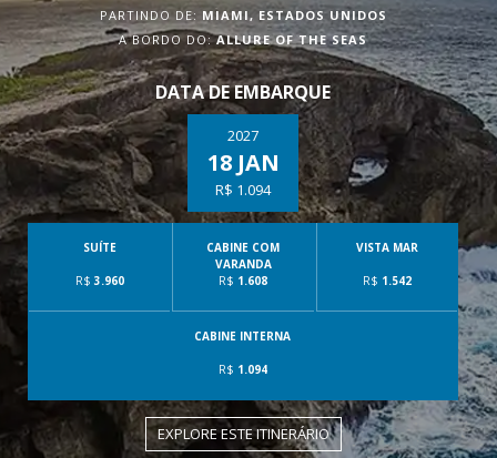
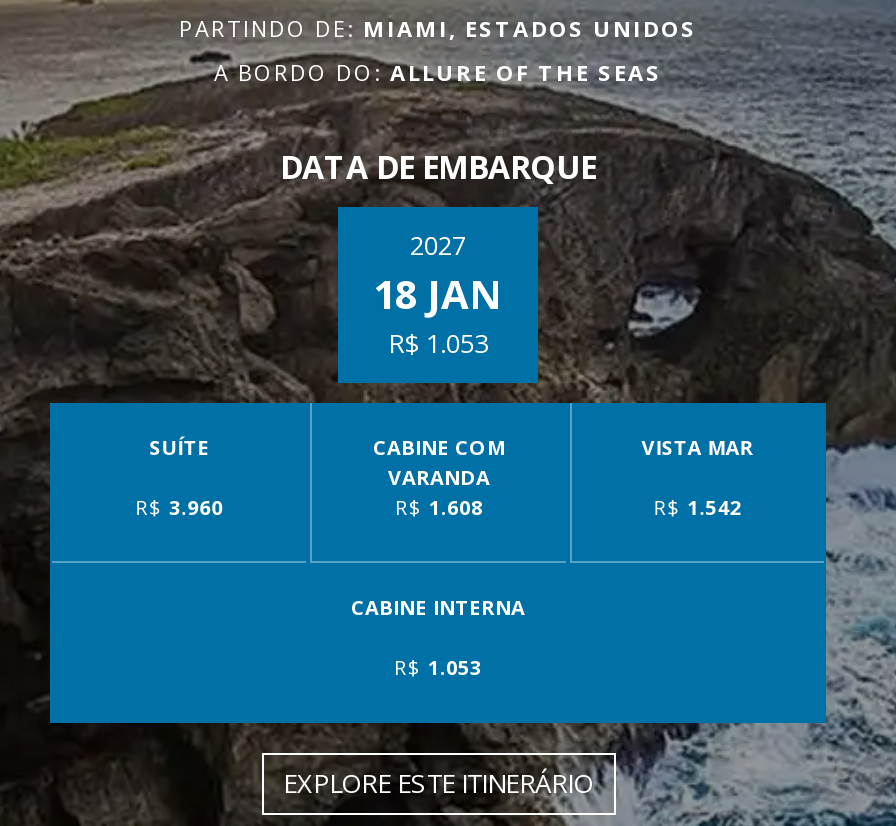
- R$ 1.094
+ R$ 1.053

- R$ 1.094
+ R$ 1.053
